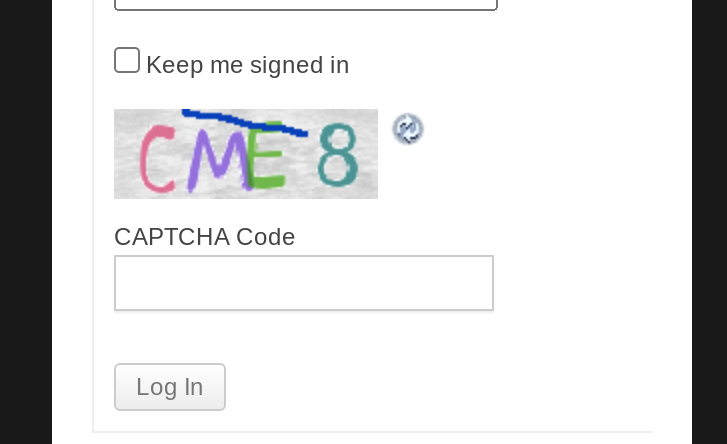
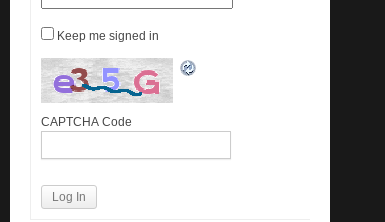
- [image]
+ [image]
